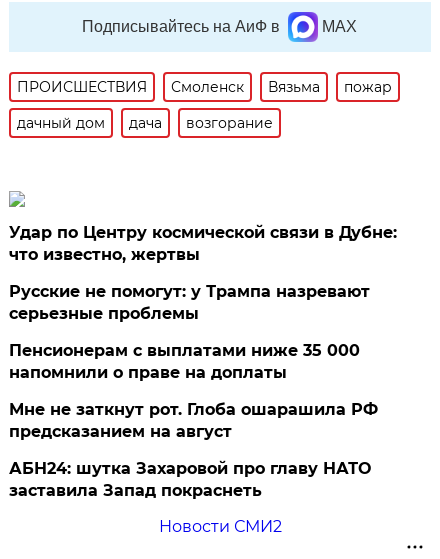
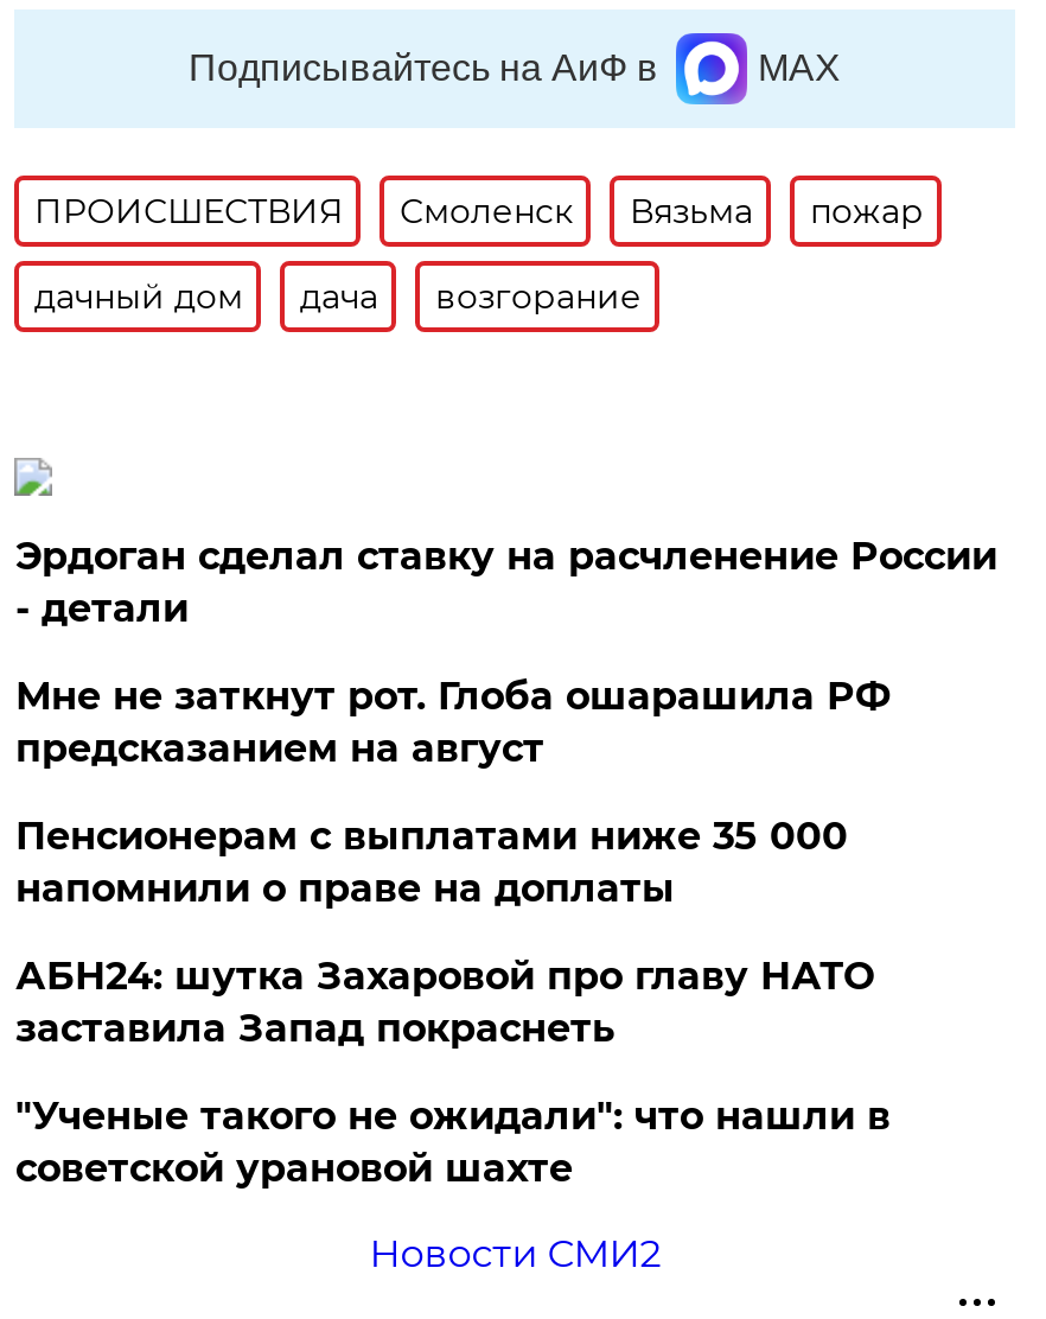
- Удар по Центру космической связи в Дубне:
- что известно, жертвы
+ Эрдоган сделал ставку на расчленение России
+ - детали

- Русские не помогут: у Трампа назревают
- серьезные проблемы

moved up: Мне не заткнут рот. Глоба ошарашила РФ | предсказанием на август

moved up: АБН24: шутка Захаровой про главу НАТО | заставила Запад покраснеть

+ "Ученые такого не ожидали": что нашли в
+ советской урановой шахте
